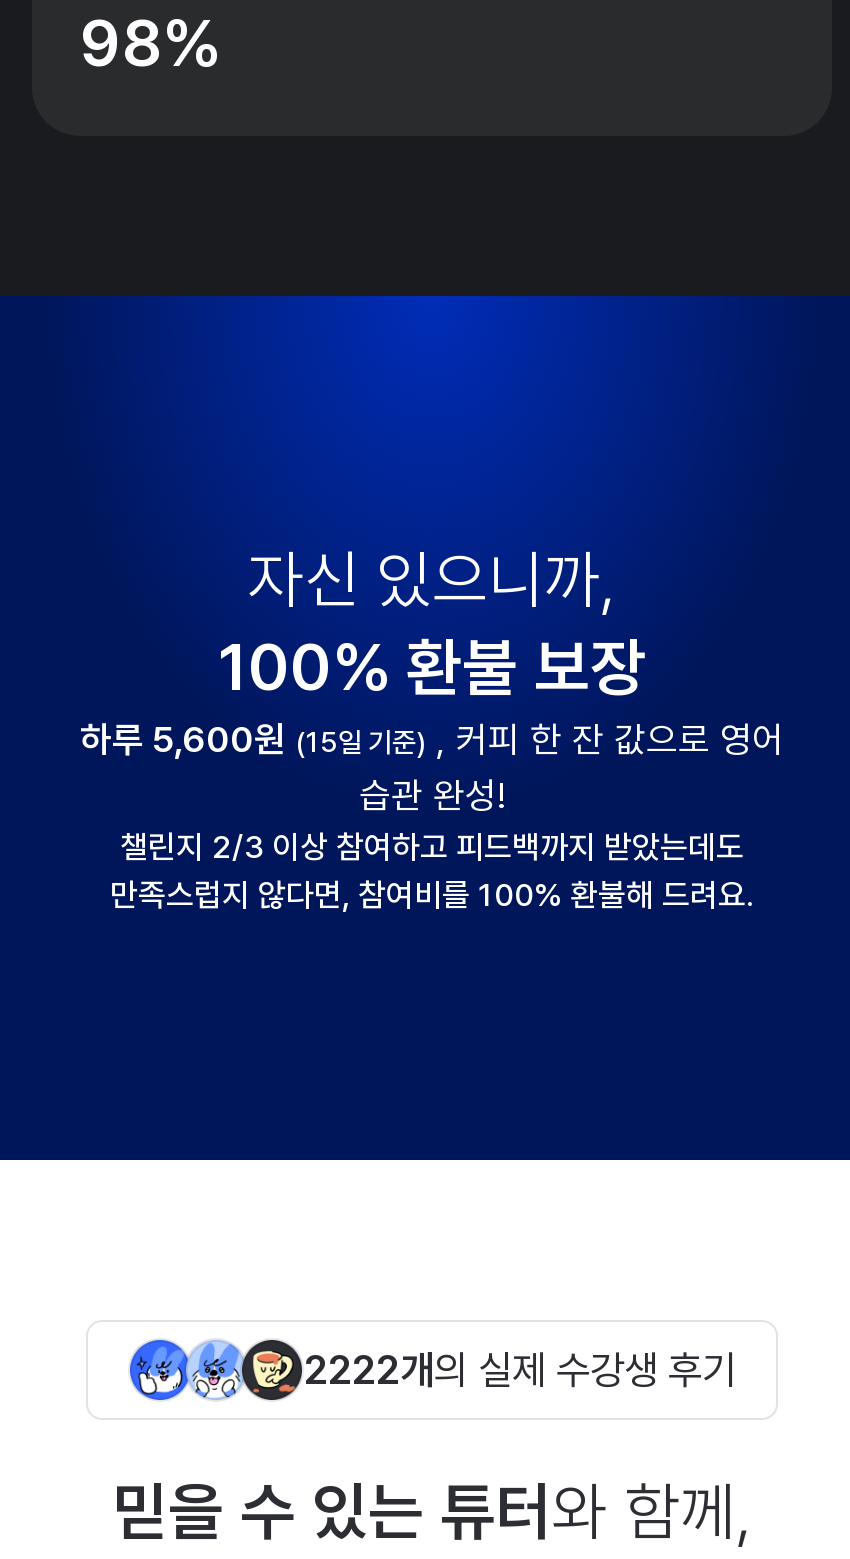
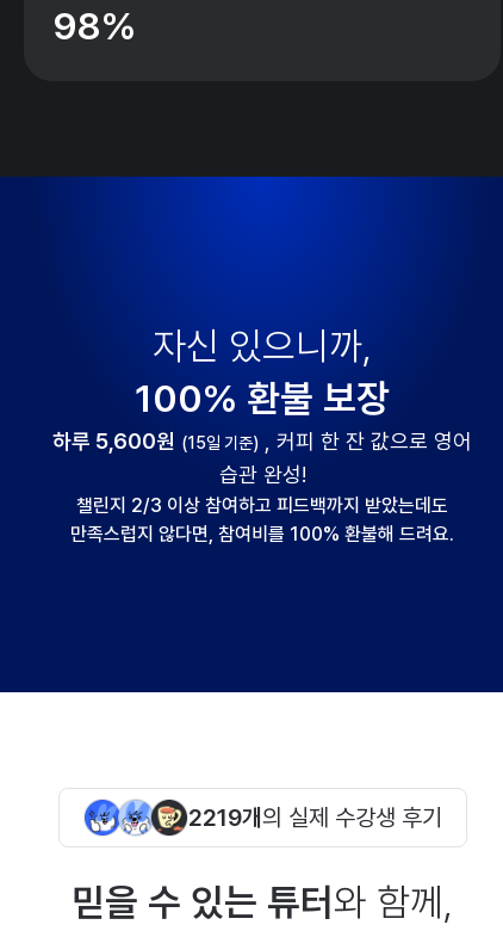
- 2222개의 실제 수강생 후기
+ 2219개의 실제 수강생 후기
